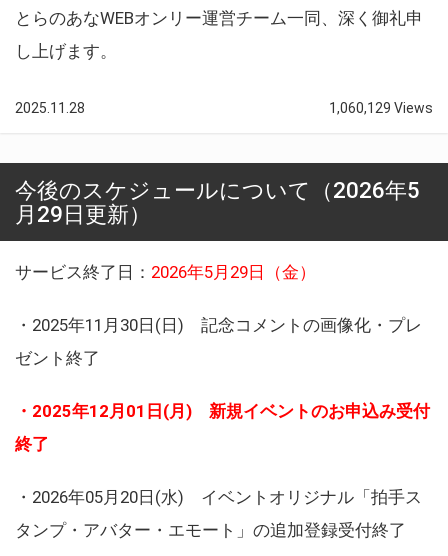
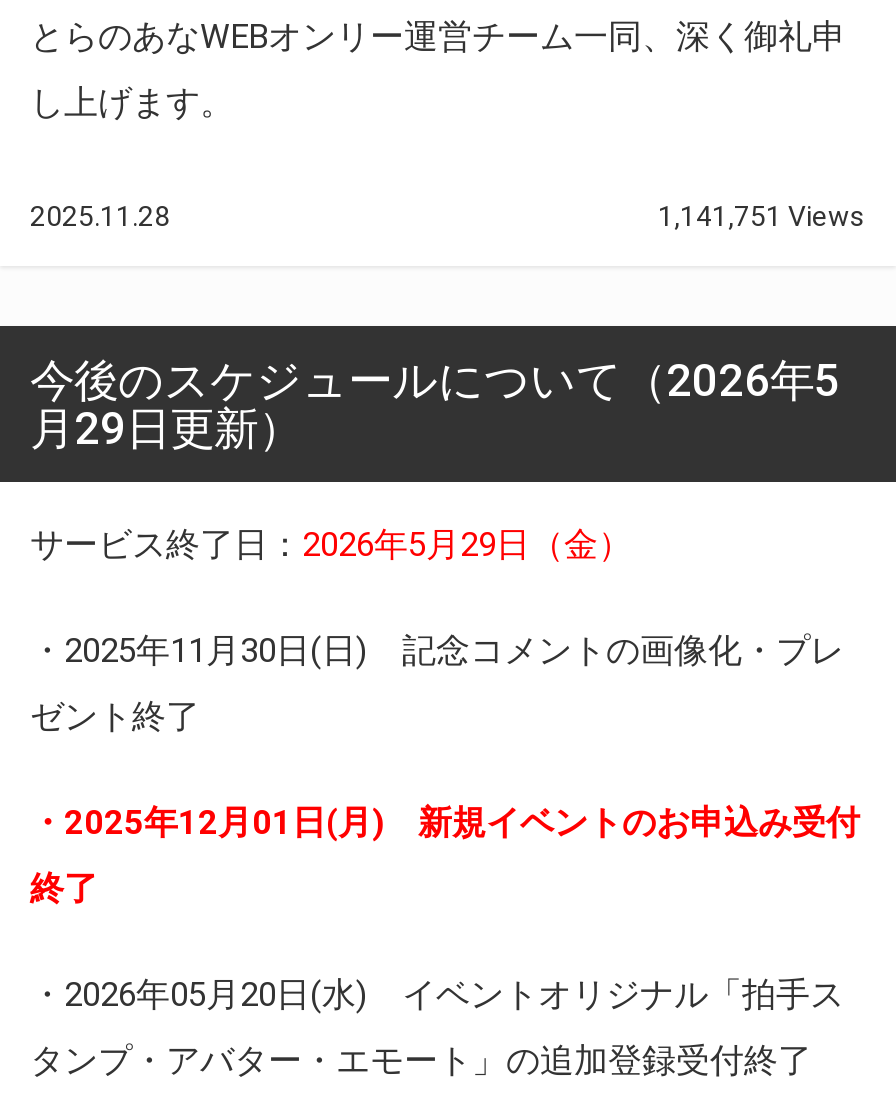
- 1,060,129 Views
+ 1,141,751 Views
